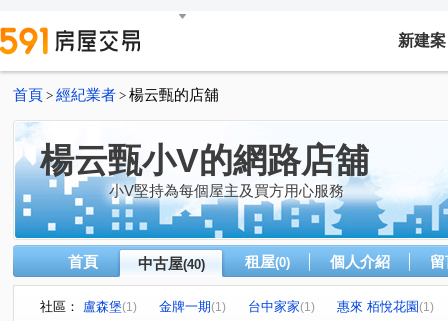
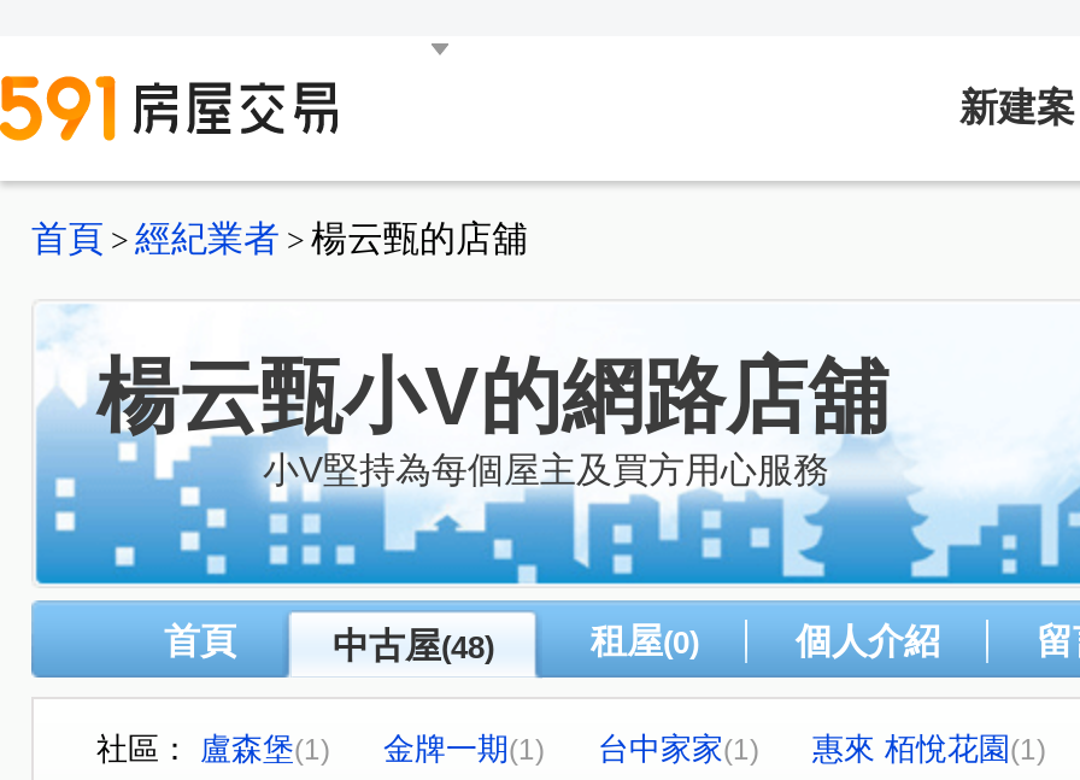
- 中古屋(40)
+ 中古屋(48)
